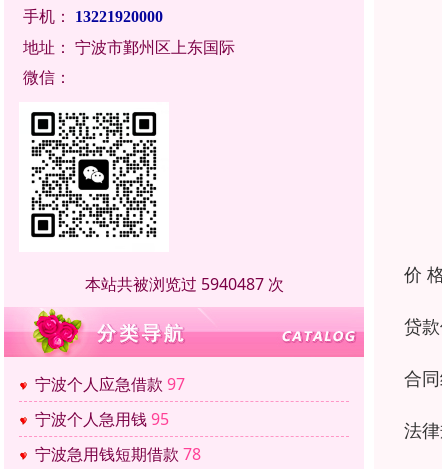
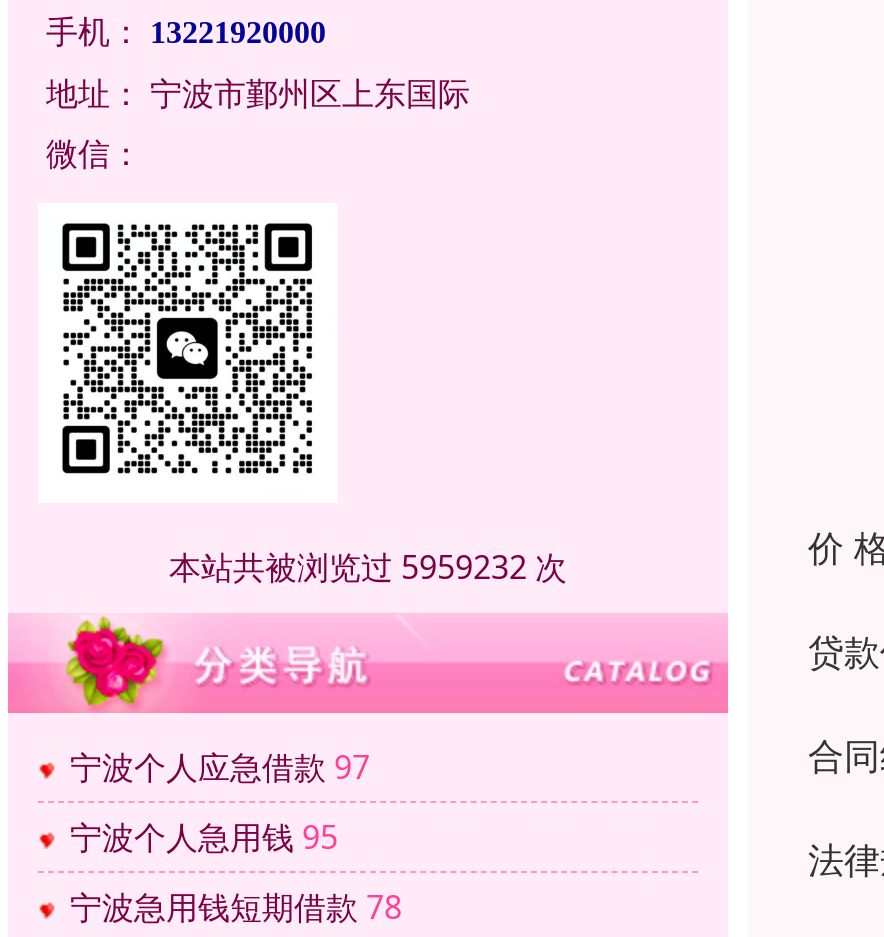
- 本站共被浏览过 5940487 次
+ 本站共被浏览过 5959232 次
